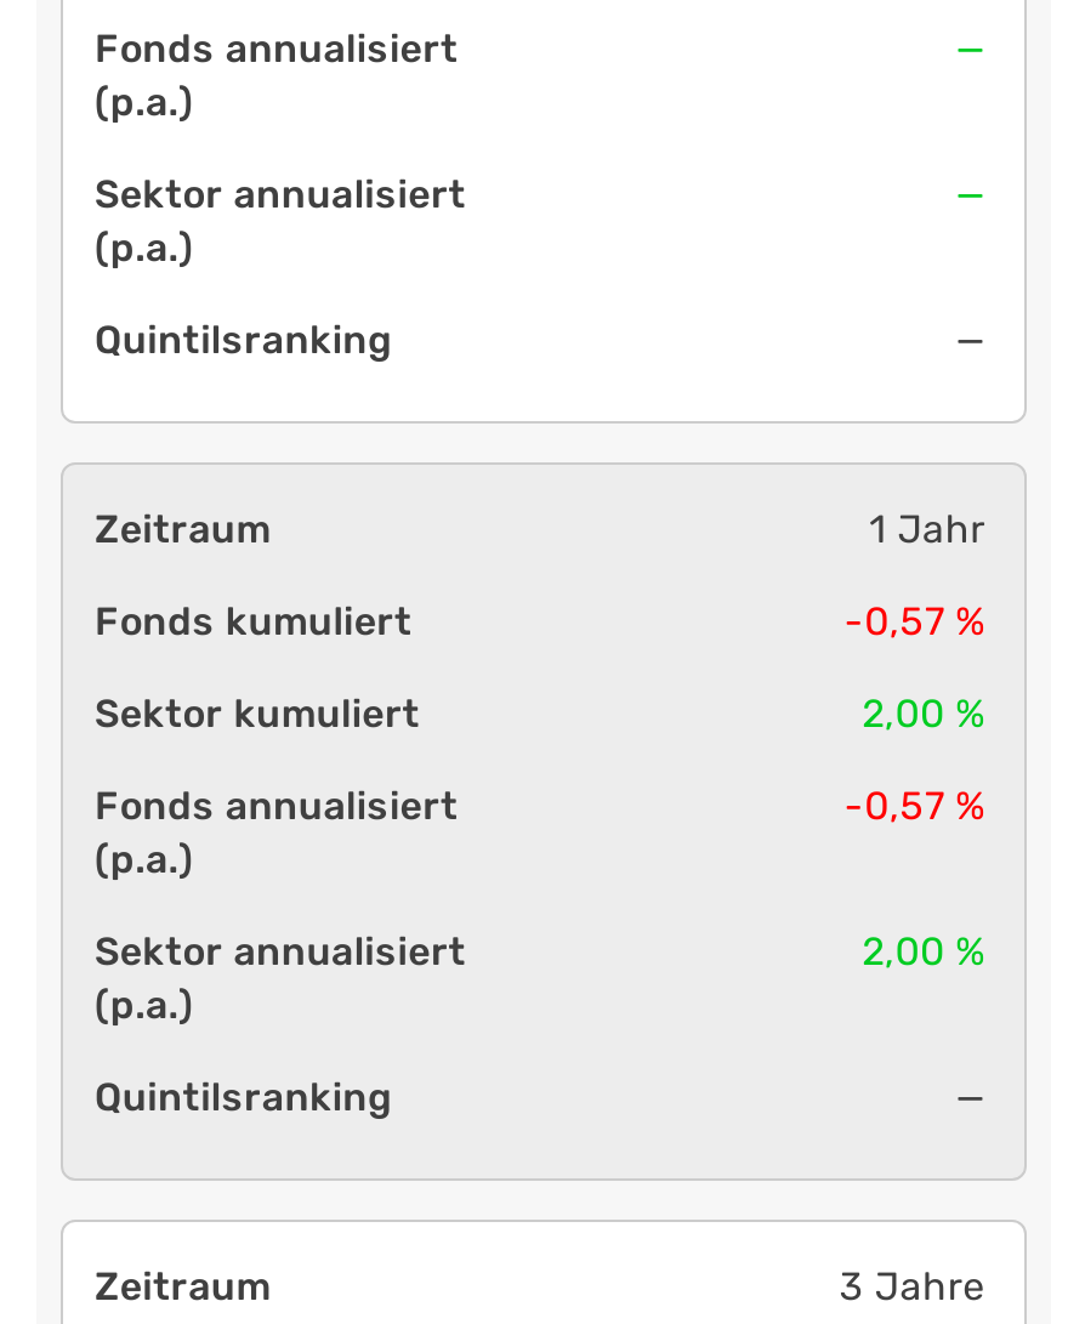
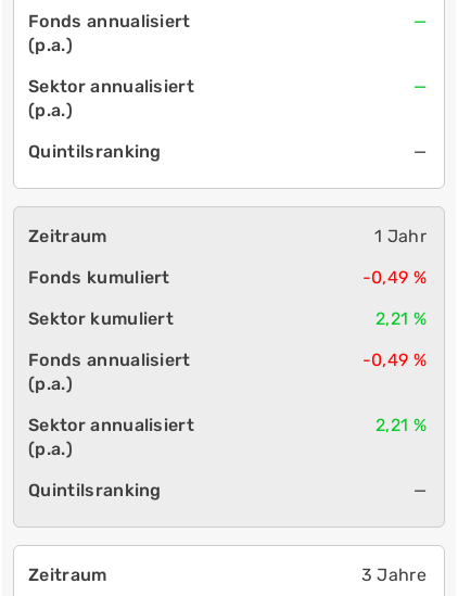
- -0,57 %
+ -0,49 %

- 2,00 %
+ 2,21 %

- -0,57 %
+ -0,49 %

- 2,00 %
+ 2,21 %
